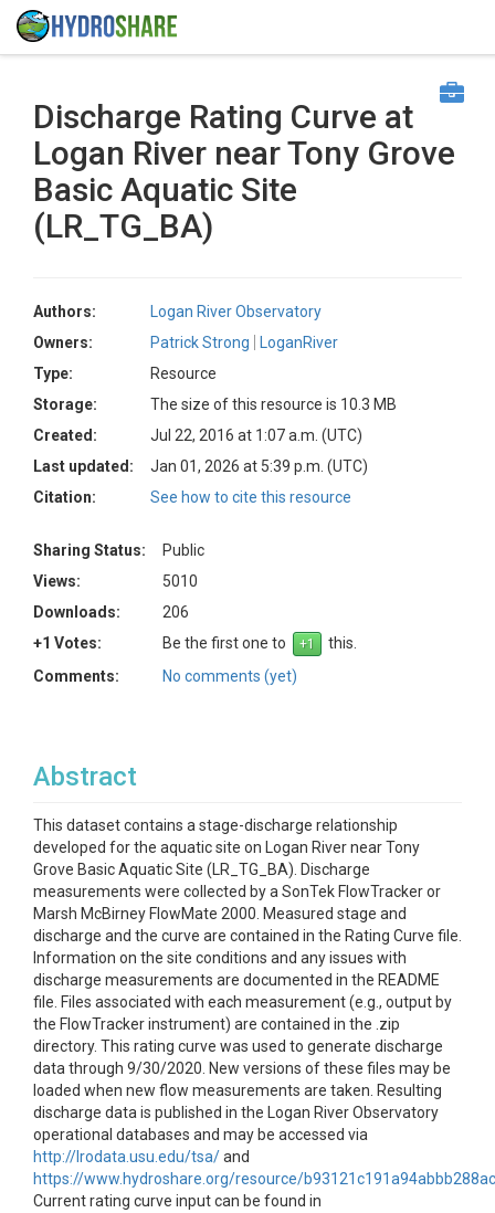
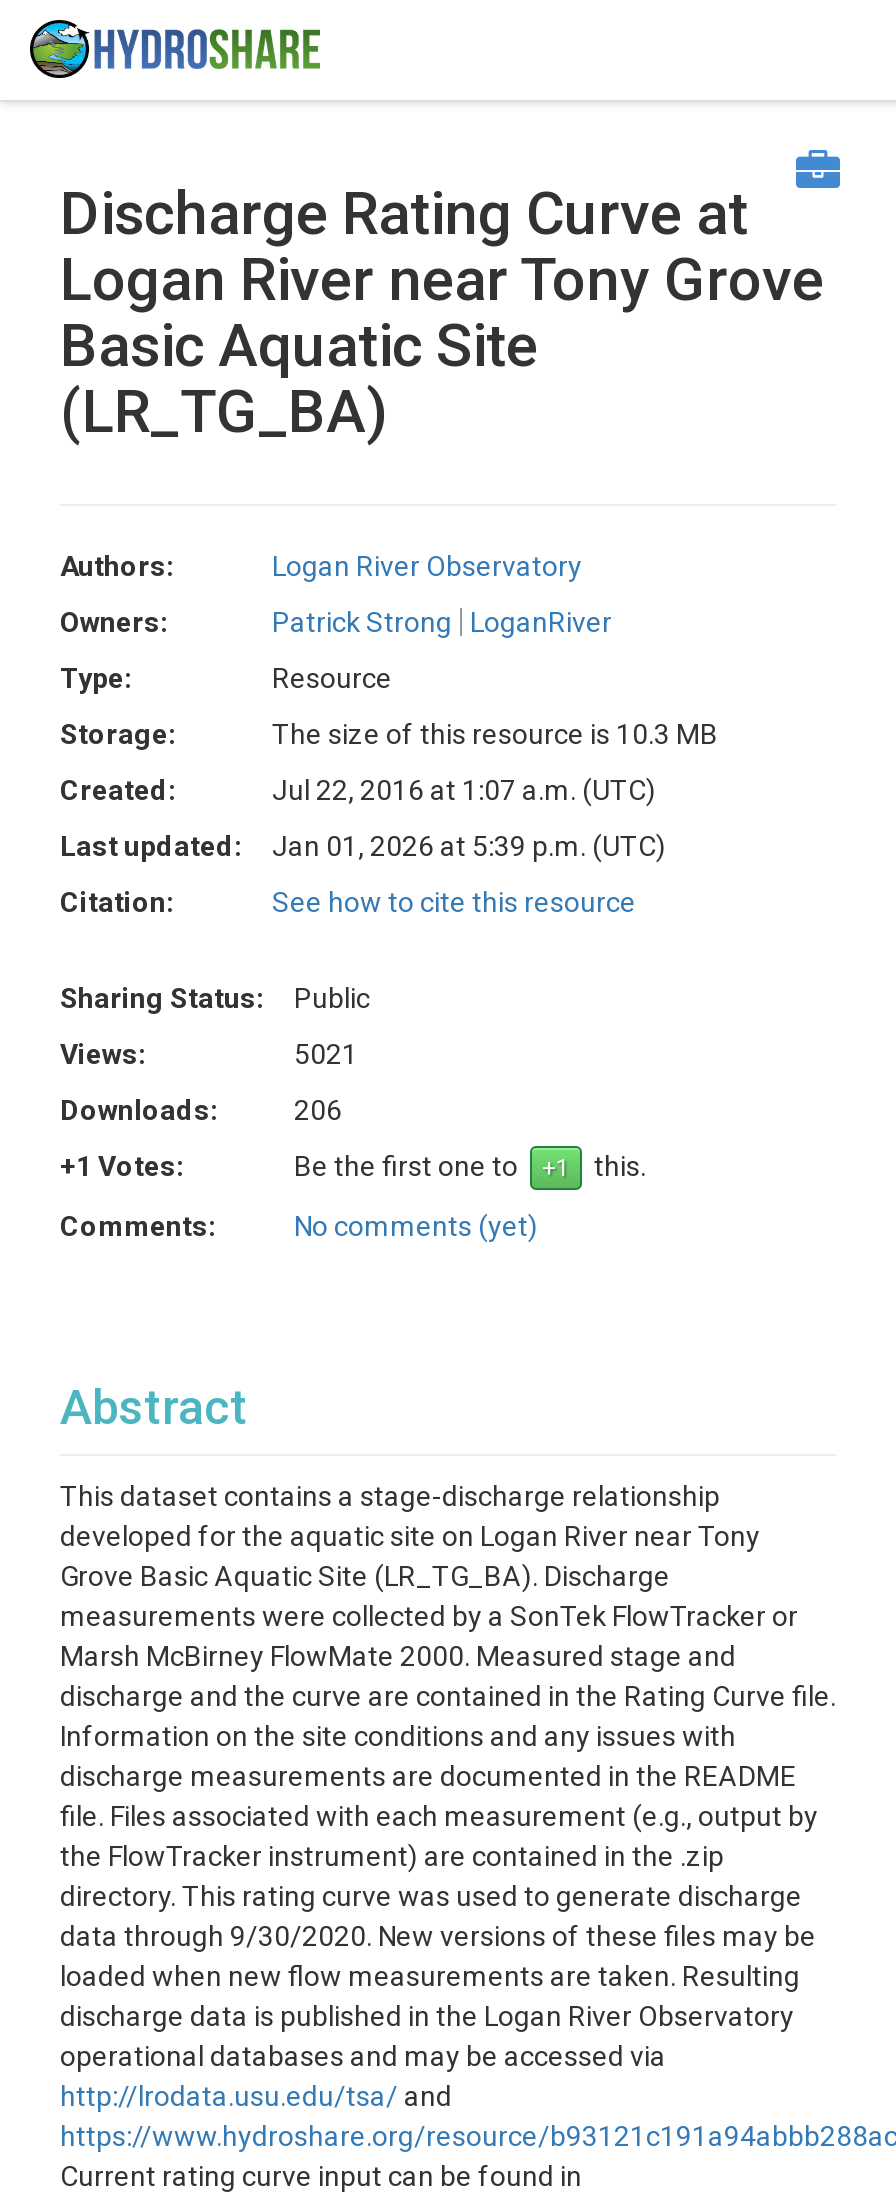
- 5010
+ 5021
